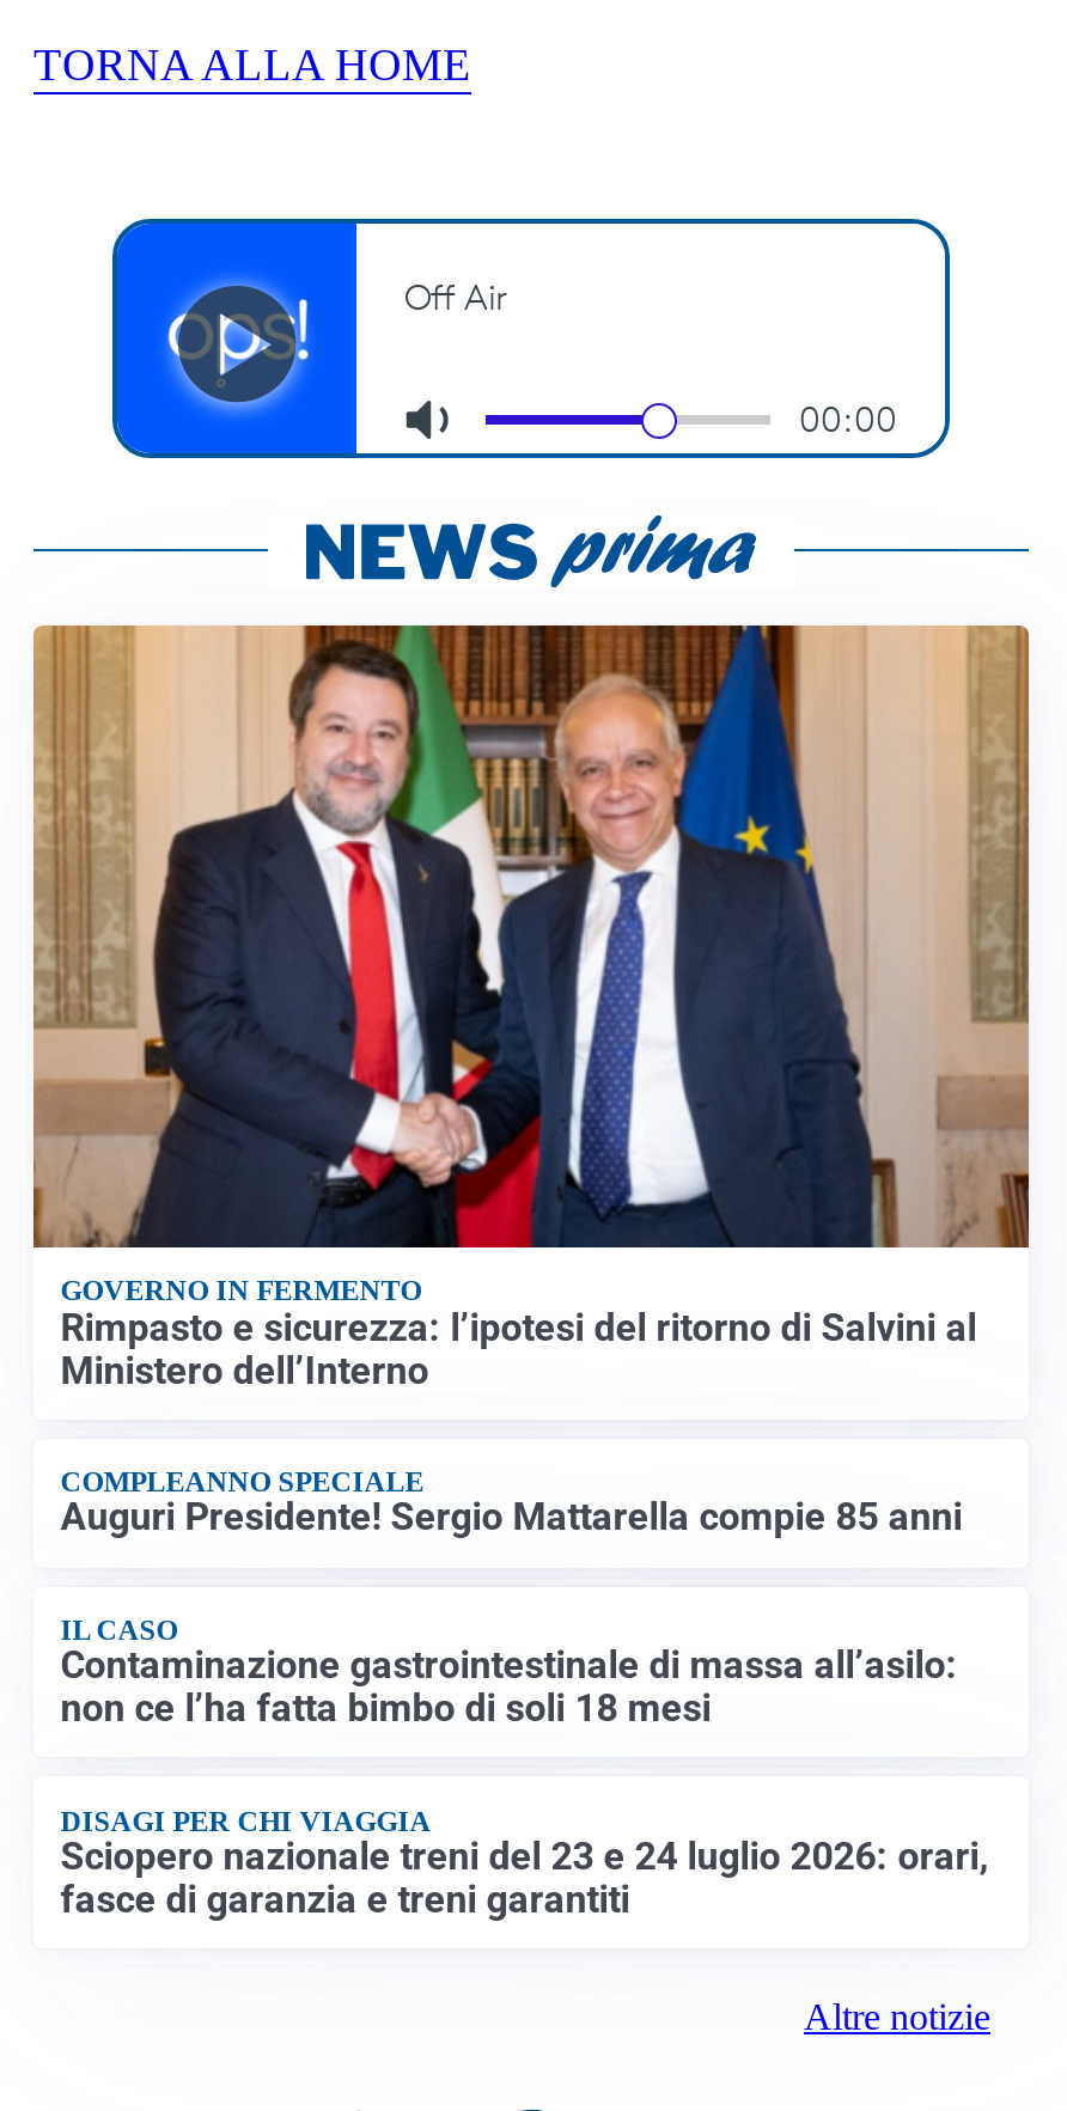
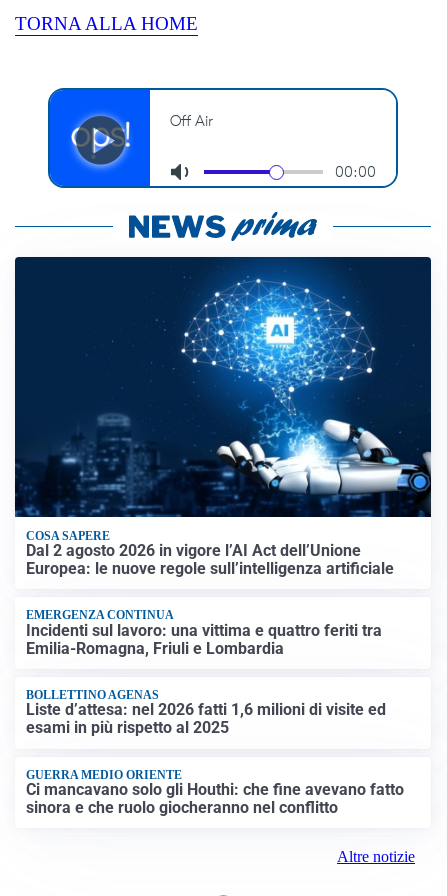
- [image]
- GOVERNO IN FERMENTO
- Rimpasto e sicurezza: l’ipotesi del ritorno di Salvini al
- Ministero dell’Interno
+ [image]
+ COSA SAPERE
+ Dal 2 agosto 2026 in vigore l’AI Act dell’Unione
+ Europea: le nuove regole sull’intelligenza artificiale

- COMPLEANNO SPECIALE
- Auguri Presidente! Sergio Mattarella compie 85 anni
+ EMERGENZA CONTINUA
+ Incidenti sul lavoro: una vittima e quattro feriti tra
+ Emilia-Romagna, Friuli e Lombardia

- IL CASO
- Contaminazione gastrointestinale di massa all’asilo:
- non ce l’ha fatta bimbo di soli 18 mesi
+ BOLLETTINO AGENAS
+ Liste d’attesa: nel 2026 fatti 1,6 milioni di visite ed
+ esami in più rispetto al 2025

- DISAGI PER CHI VIAGGIA
- Sciopero nazionale treni del 23 e 24 luglio 2026: orari,
- fasce di garanzia e treni garantiti
+ GUERRA MEDIO ORIENTE
+ Ci mancavano solo gli Houthi: che fine avevano fatto
+ sinora e che ruolo giocheranno nel conflitto
